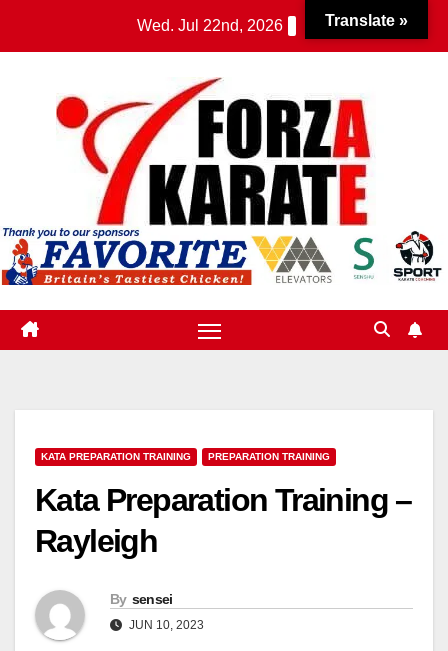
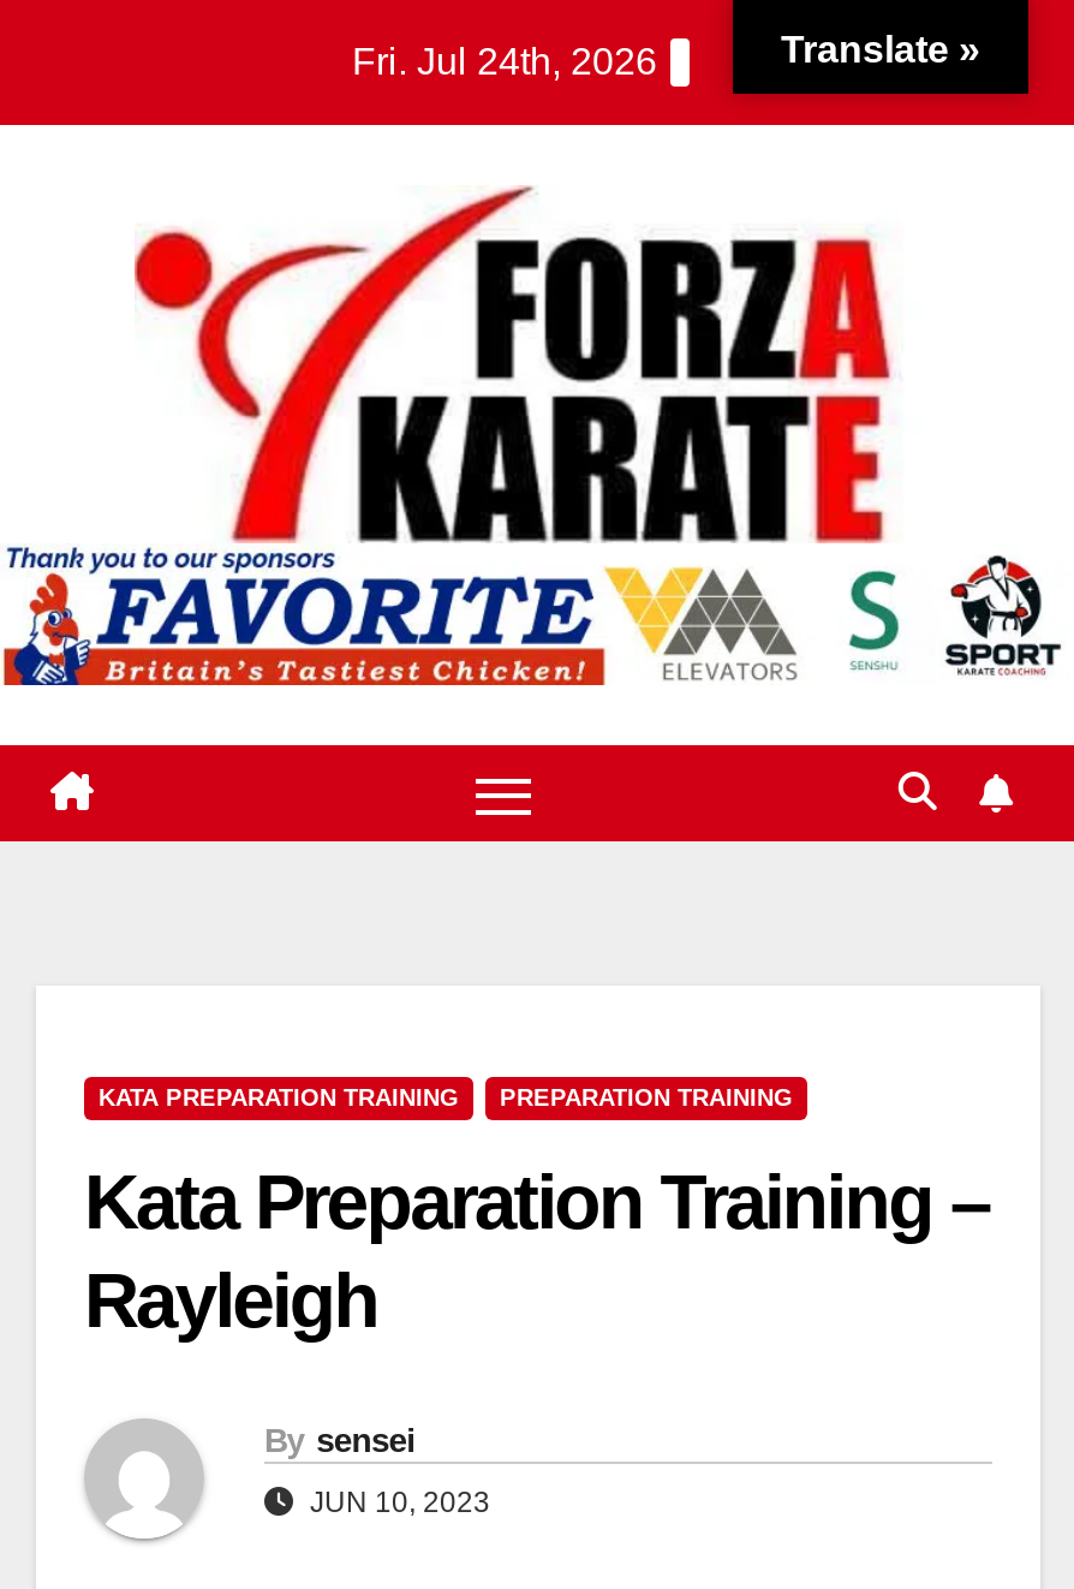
- Wed. Jul 22nd, 2026
+ Fri. Jul 24th, 2026
